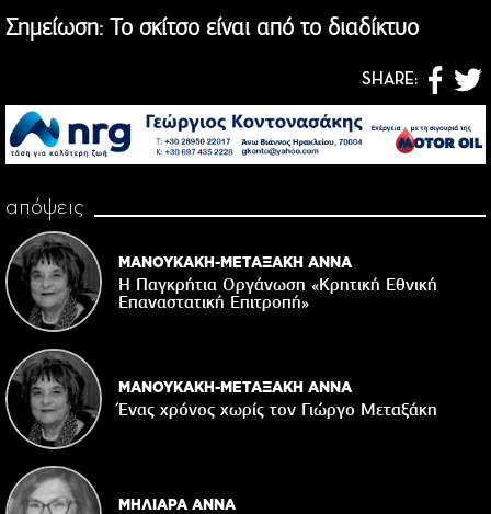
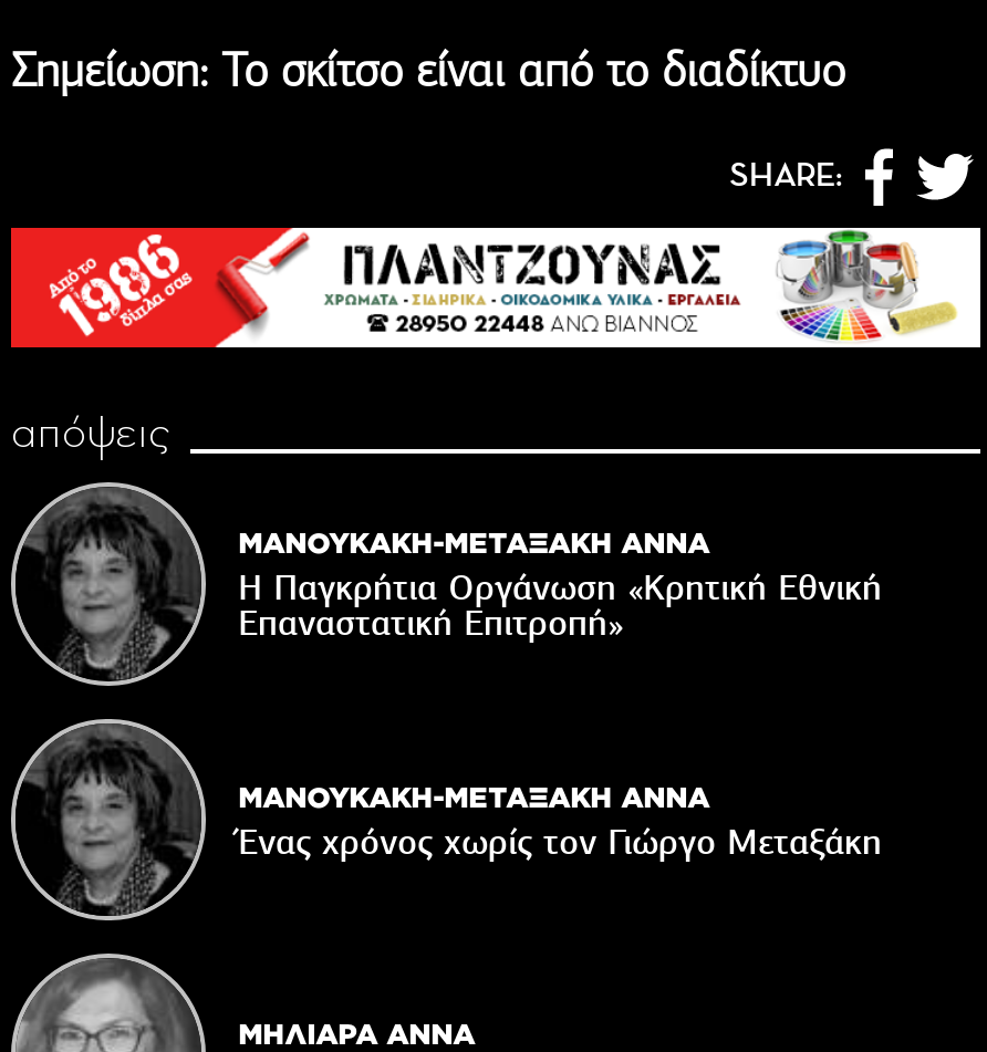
- [image]
+ [image]
